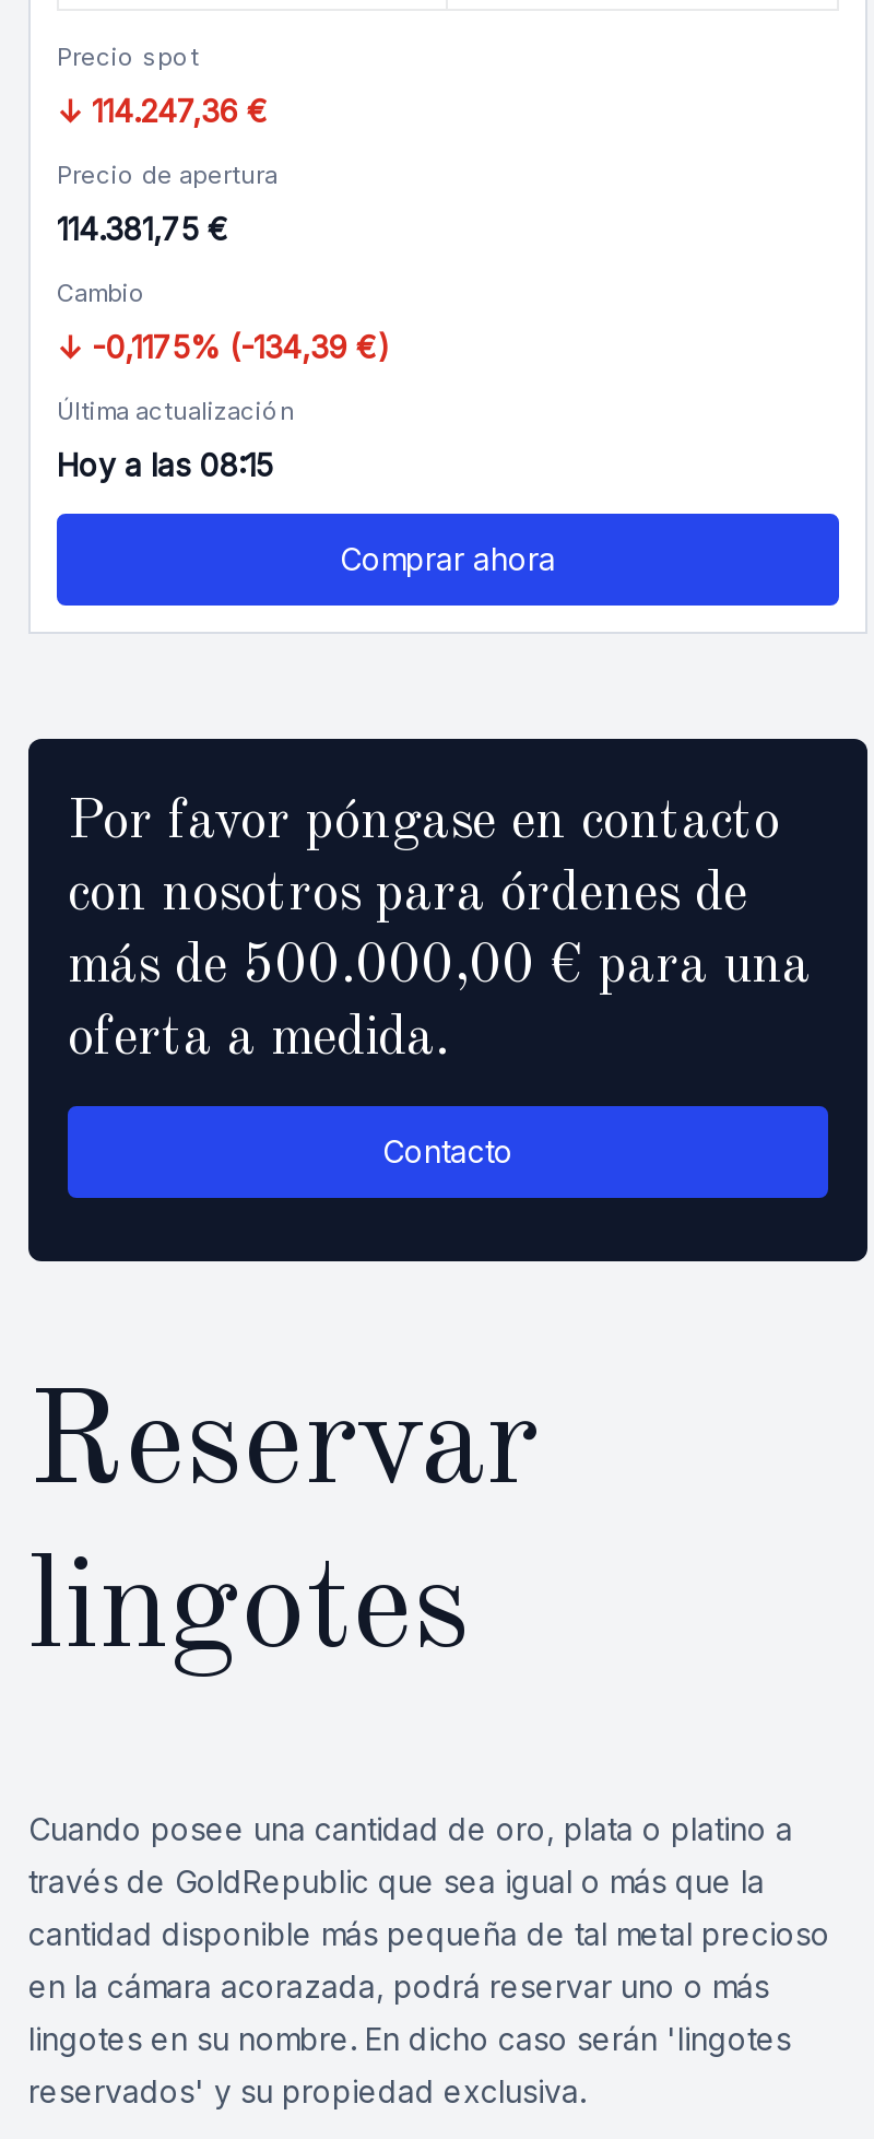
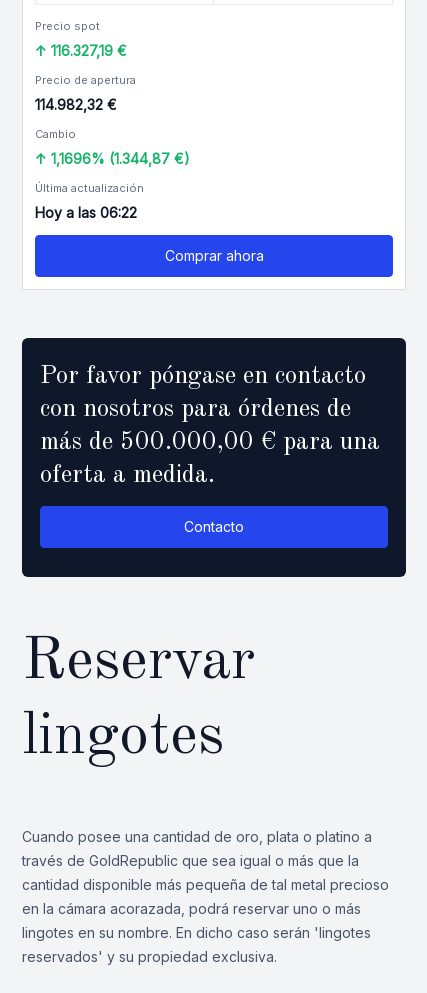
- 114.247,36 €
+ 116.327,19 €

- 114.381,75 €
+ 114.982,32 €

- -0,1175% (-134,39 €)
+ 1,1696% (1.344,87 €)

- Hoy a las 08:15
+ Hoy a las 06:22
